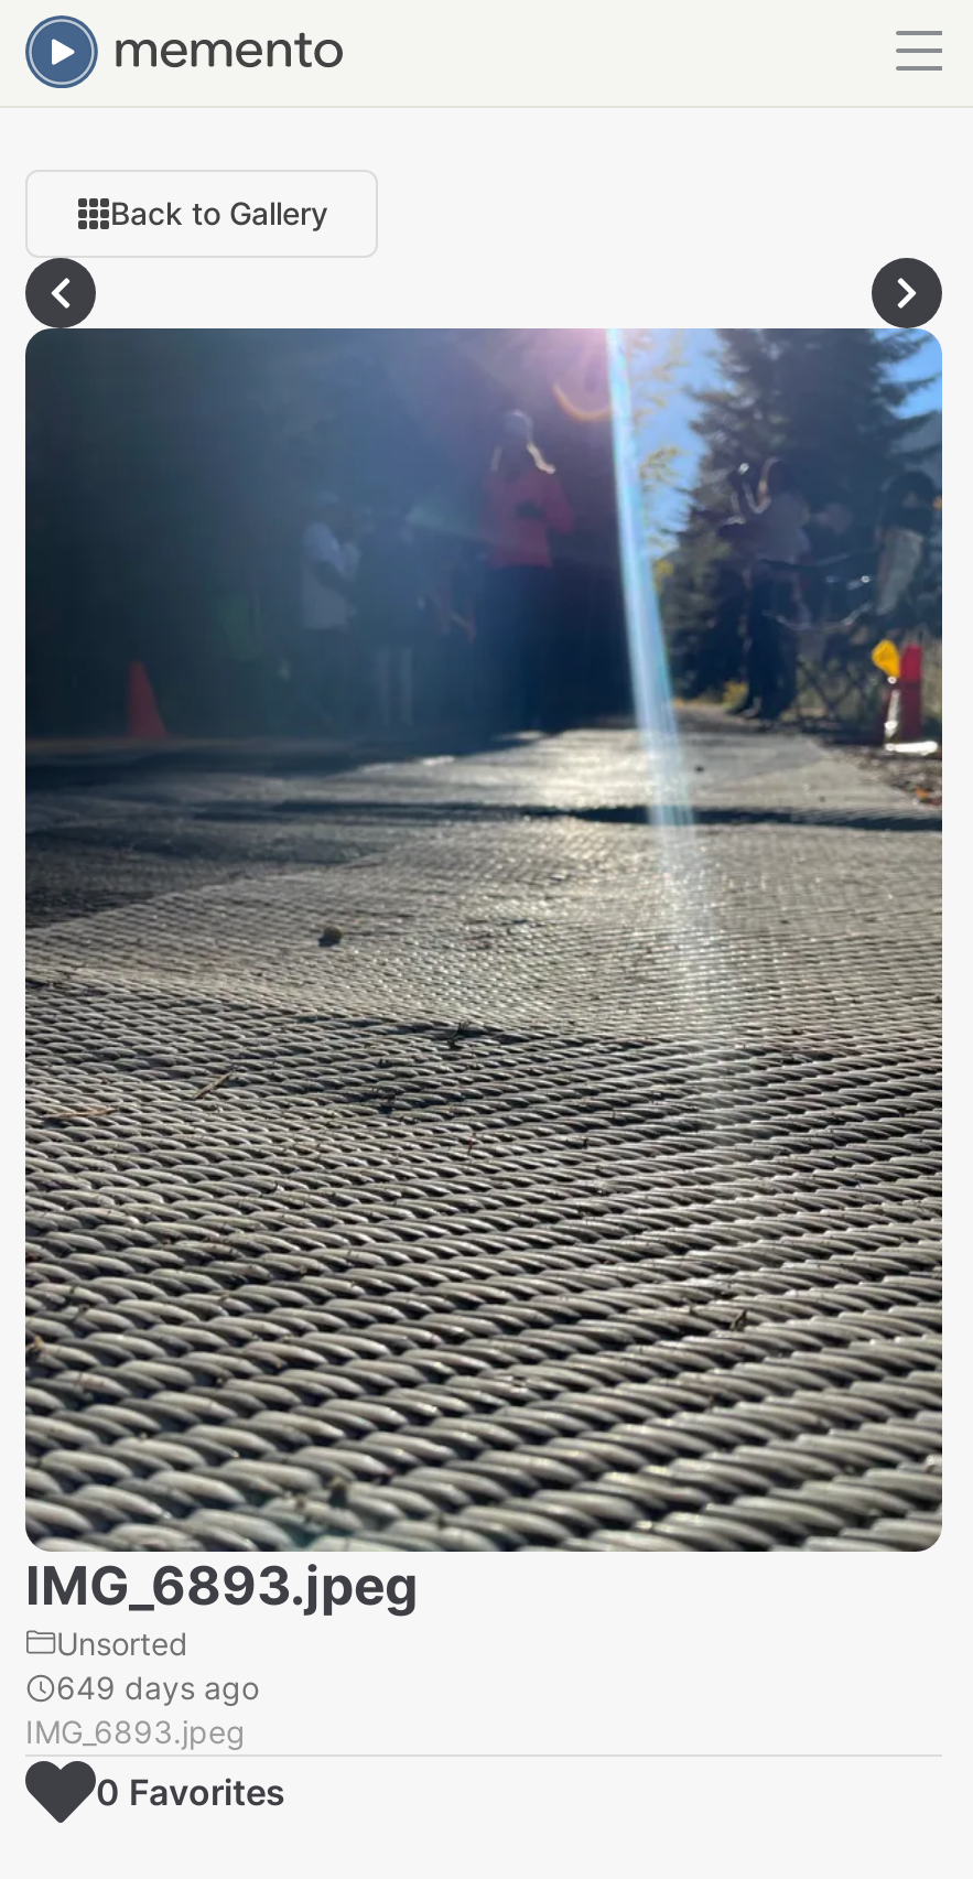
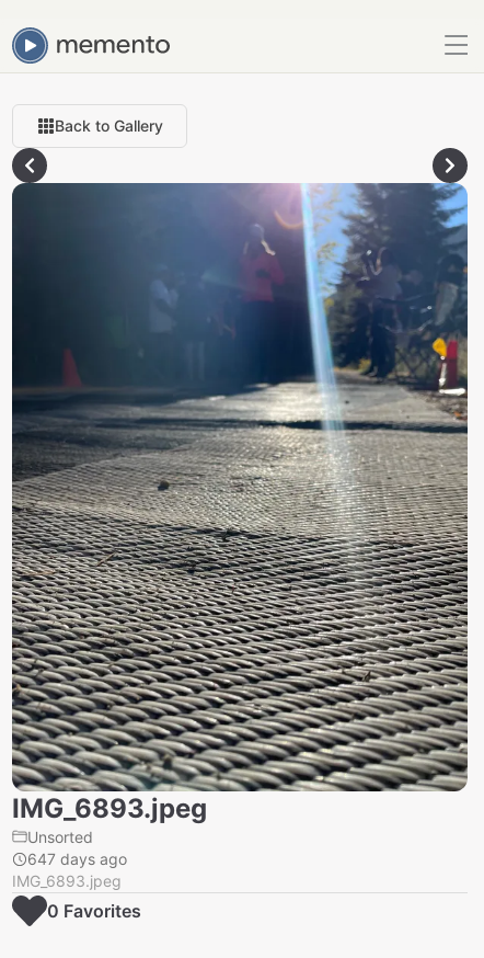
- 649 days ago
+ 647 days ago
